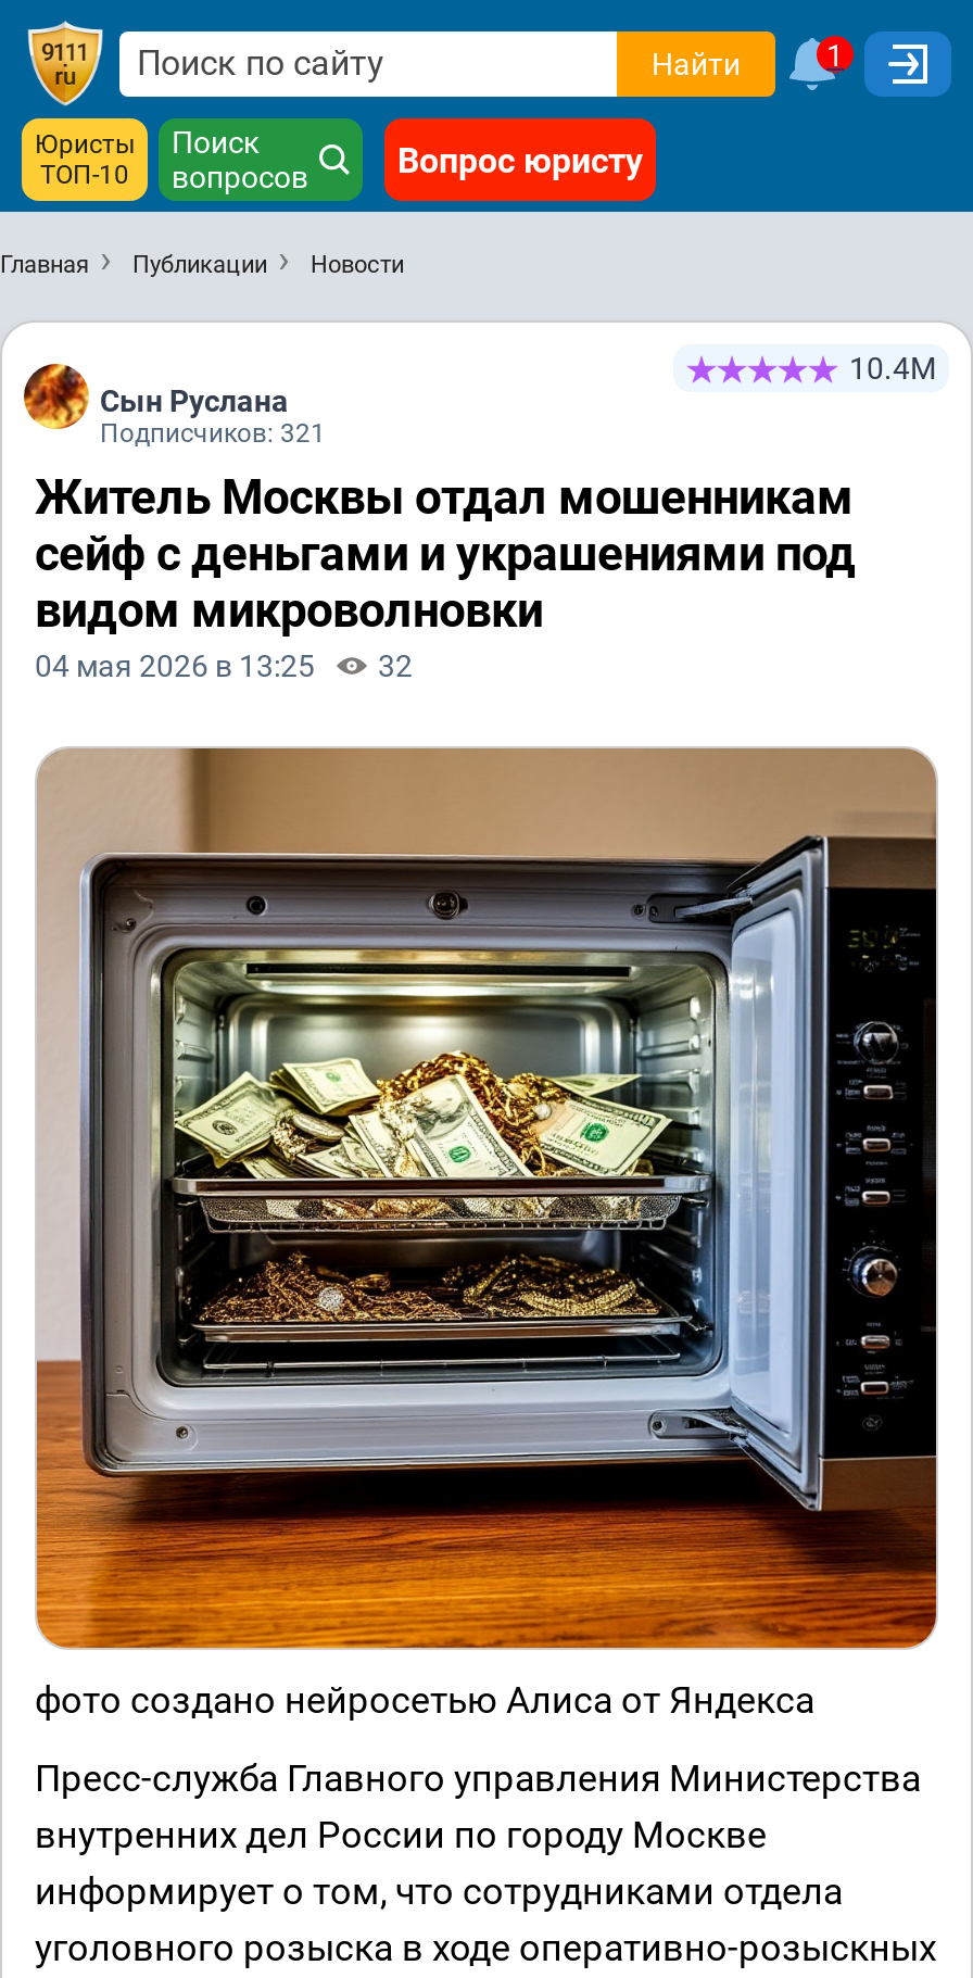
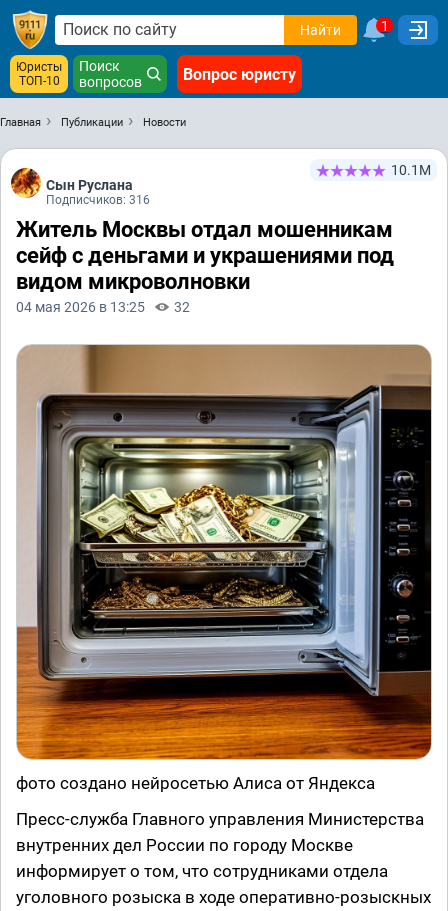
- 10.4М
+ 10.1М

- Подписчиков: 321
+ Подписчиков: 316
